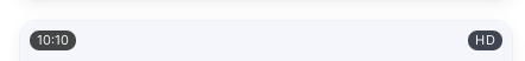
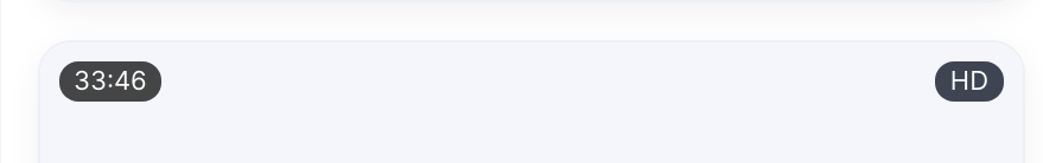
- 10:10
+ 33:46
